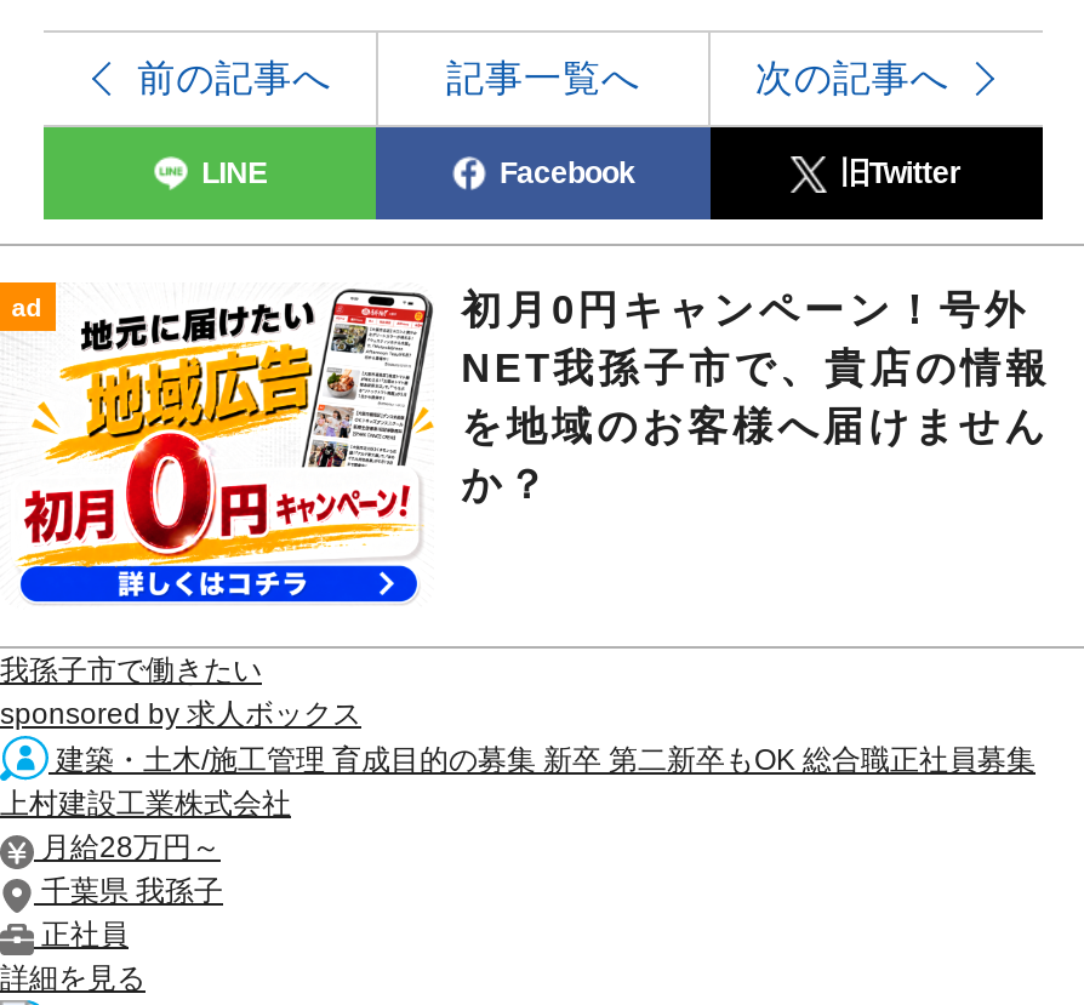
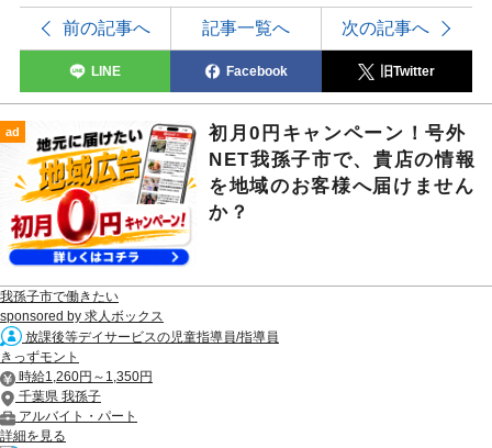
- 建築・土木/施工管理 育成目的の募集 新卒 第二新卒もOK 総合職正社員募集
- 上村建設工業株式会社
- 月給28万円～
+ 放課後等デイサービスの児童指導員/指導員
+ きっずモント
+ 時給1,260円～1,350円

- 正社員
+ アルバイト・パート
